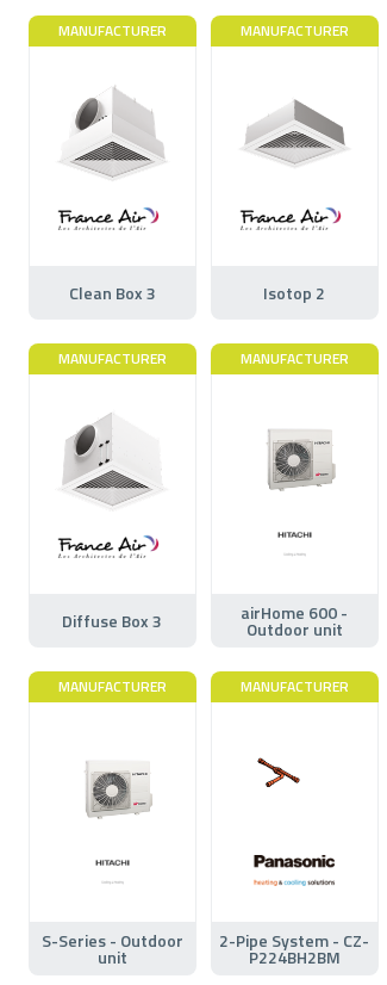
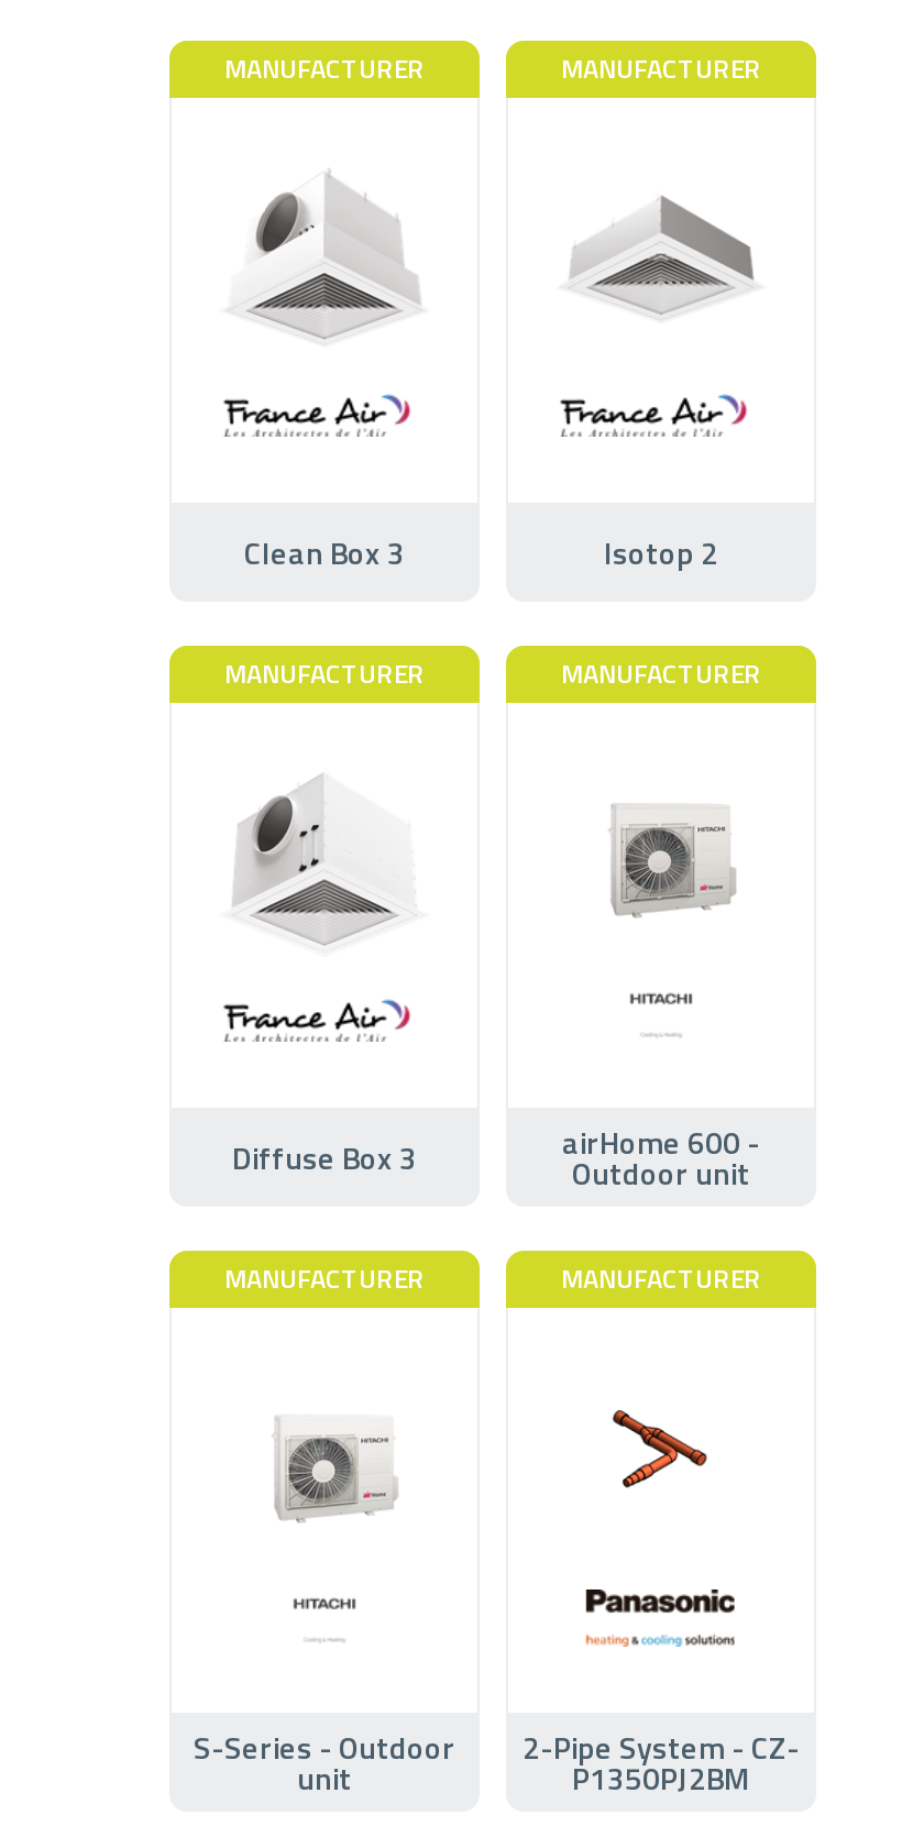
- [image]
+ [image]

- P224BH2BM
+ P1350PJ2BM
